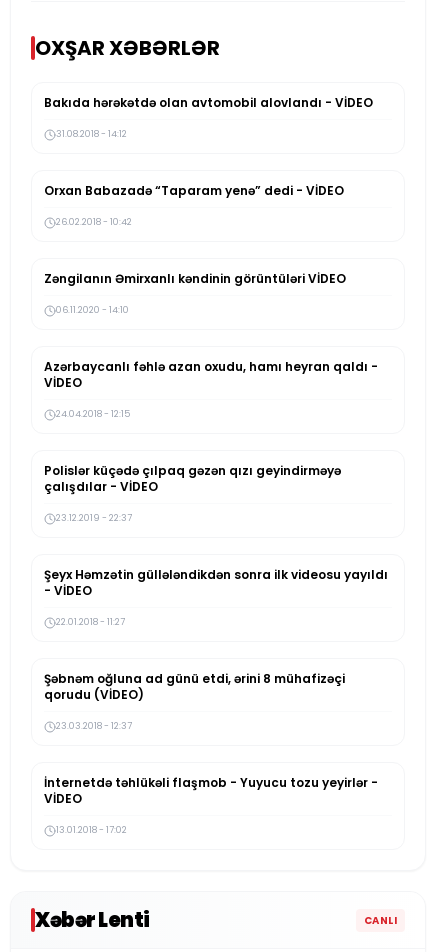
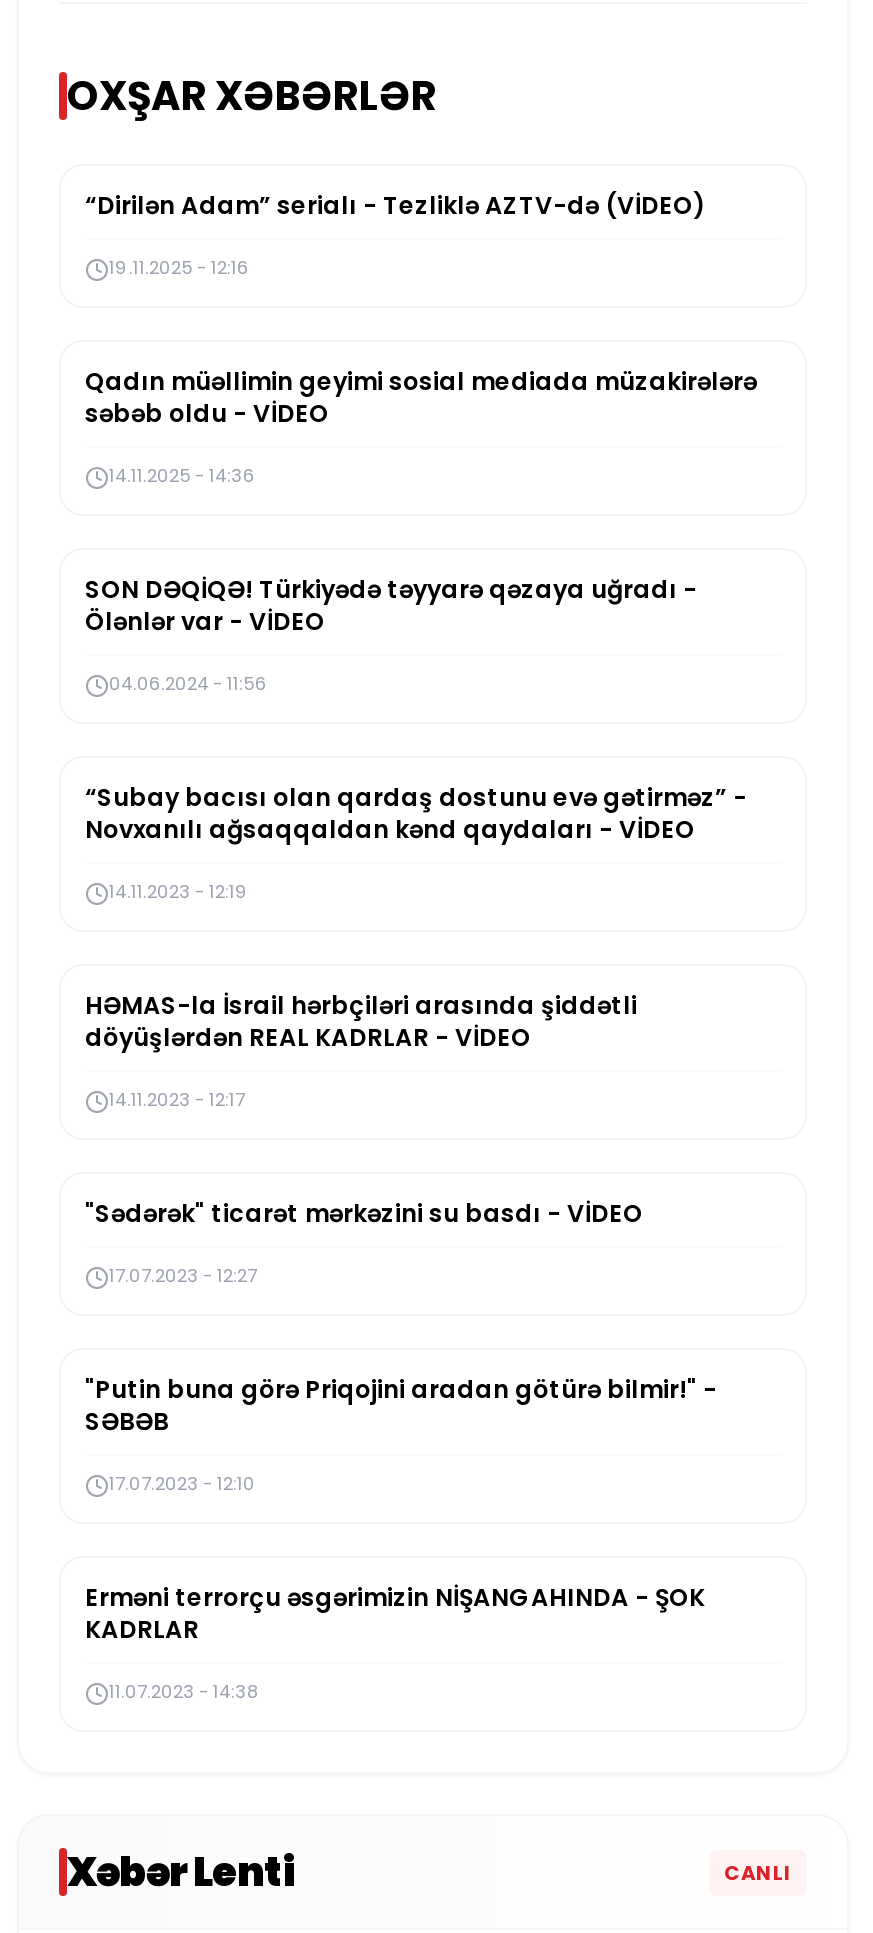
- Bakıda hərəkətdə olan avtomobil alovlandı - VİDEO
+ “Dirilən Adam” serialı - Tezliklə AZTV-də (VİDEO)

- 31.08.2018 - 14:12
+ 19.11.2025 - 12:16

- Orxan Babazadə “Taparam yenə” dedi - VİDEO
+ Qadın müəllimin geyimi sosial mediada müzakirələrə
+ səbəb oldu - VİDEO

- 26.02.2018 - 10:42
+ 14.11.2025 - 14:36

- Zəngilanın Əmirxanlı kəndinin görüntüləri VİDEO
+ SON DƏQİQƏ! Türkiyədə təyyarə qəzaya uğradı -
+ Ölənlər var - VİDEO

- 06.11.2020 - 14:10
+ 04.06.2024 - 11:56

- Azərbaycanlı fəhlə azan oxudu, hamı heyran qaldı -
- VİDEO
+ “Subay bacısı olan qardaş dostunu evə gətirməz” -
+ Novxanılı ağsaqqaldan kənd qaydaları - VİDEO

- 24.04.2018 - 12:15
+ 14.11.2023 - 12:19

- Polislər küçədə çılpaq gəzən qızı geyindirməyə
- çalışdılar - VİDEO
+ HƏMAS-la İsrail hərbçiləri arasında şiddətli
+ döyüşlərdən REAL KADRLAR - VİDEO

- 23.12.2019 - 22:37
+ 14.11.2023 - 12:17

- Şeyx Həmzətin güllələndikdən sonra ilk videosu yayıldı
- - VİDEO
+ "Sədərək" ticarət mərkəzini su basdı - VİDEO

- 22.01.2018 - 11:27
+ 17.07.2023 - 12:27

- Şəbnəm oğluna ad günü etdi, ərini 8 mühafizəçi
- qorudu (VİDEO)
+ "Putin buna görə Priqojini aradan götürə bilmir!" -
+ SƏBƏB

- 23.03.2018 - 12:37
+ 17.07.2023 - 12:10

- İnternetdə təhlükəli flaşmob - Yuyucu tozu yeyirlər -
- VİDEO
+ Erməni terrorçu əsgərimizin NİŞANGAHINDA - ŞOK
+ KADRLAR

- 13.01.2018 - 17:02
+ 11.07.2023 - 14:38
